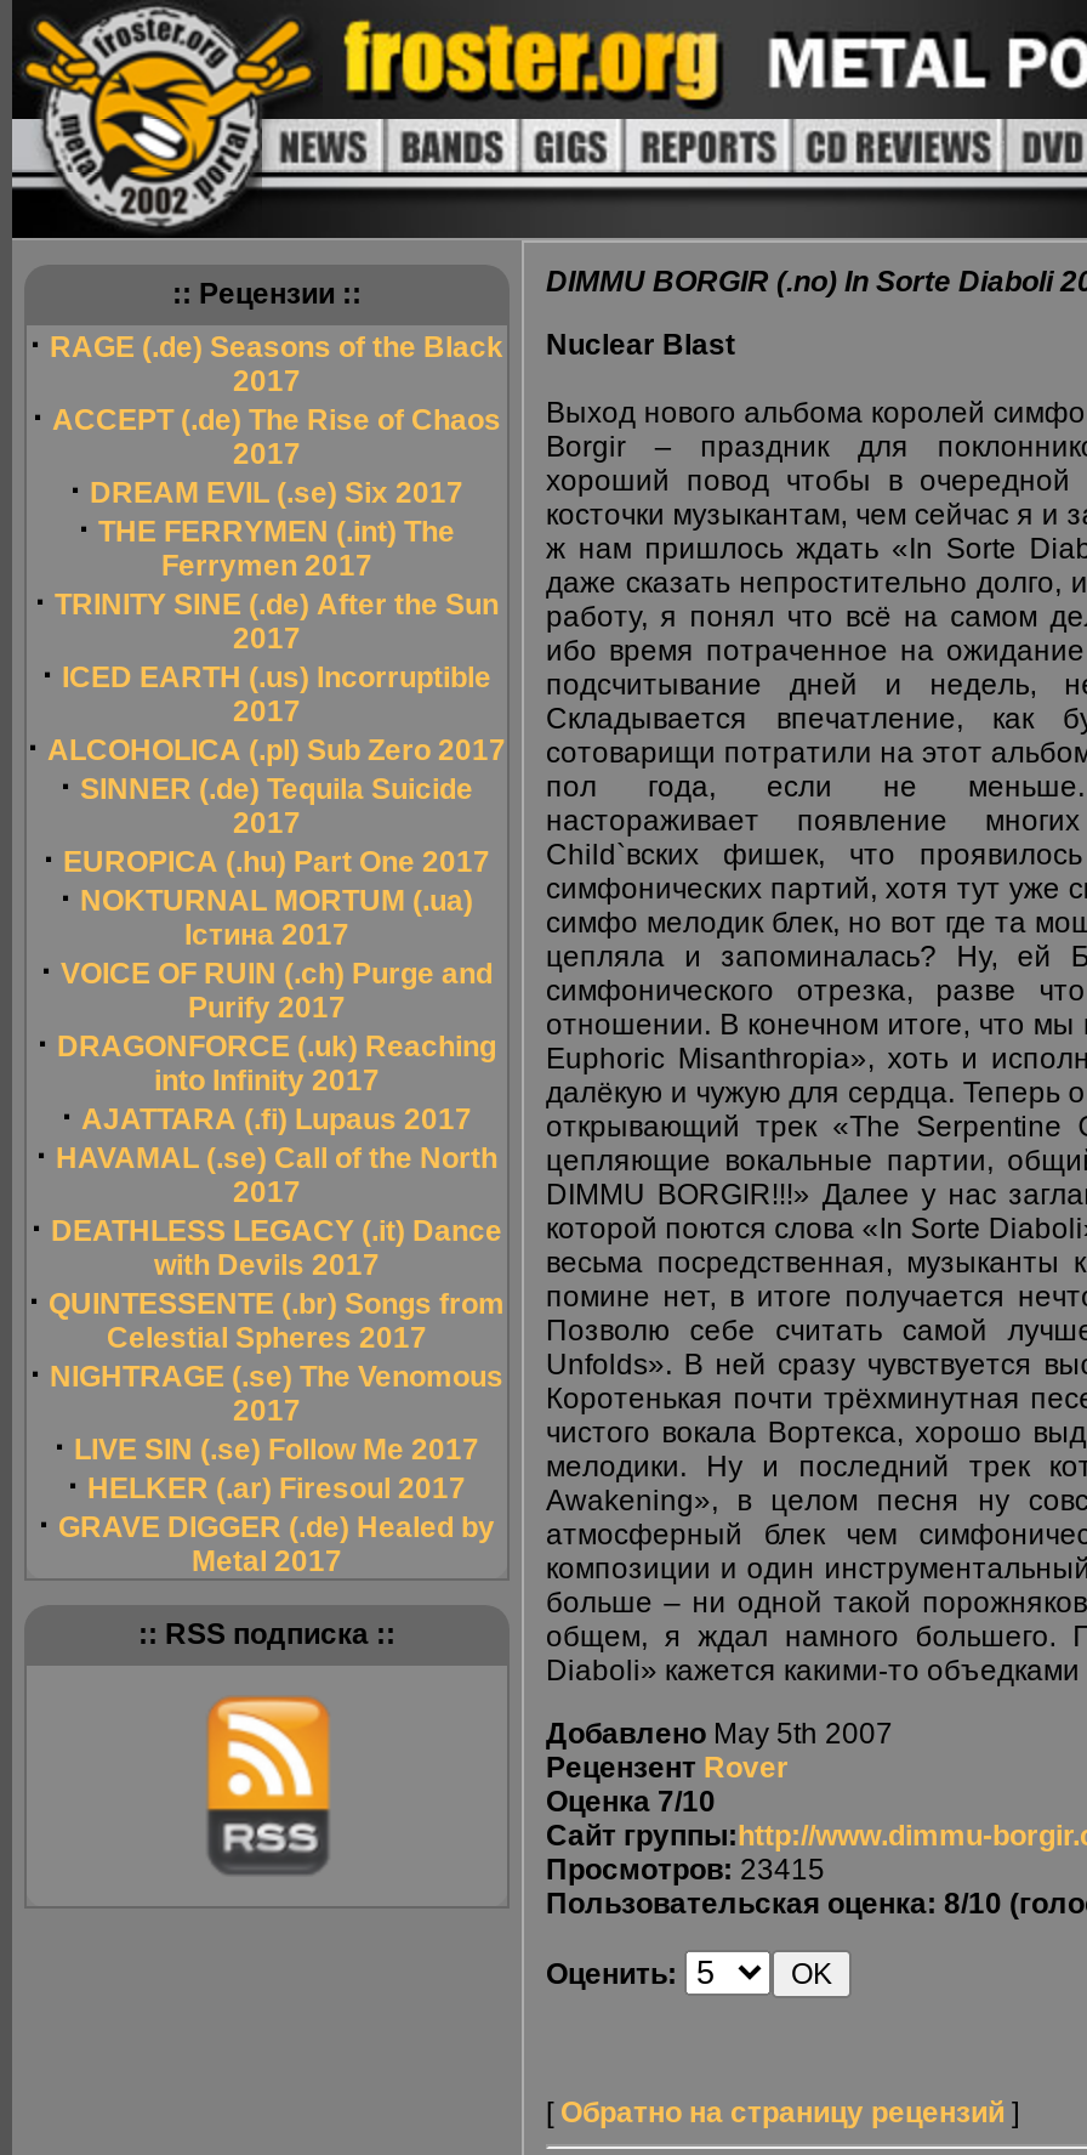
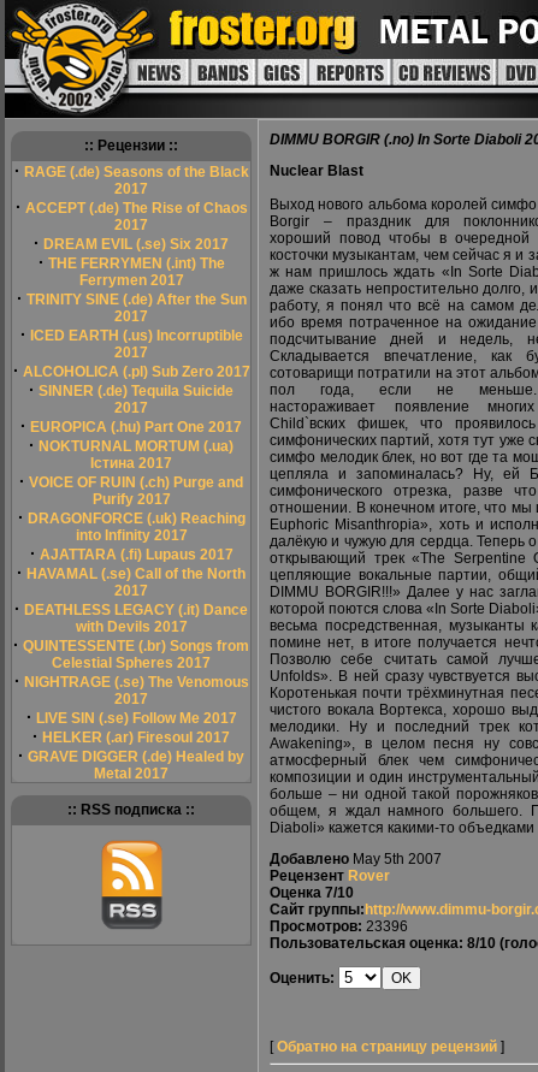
- Просмотров: 23415
+ Просмотров: 23396
